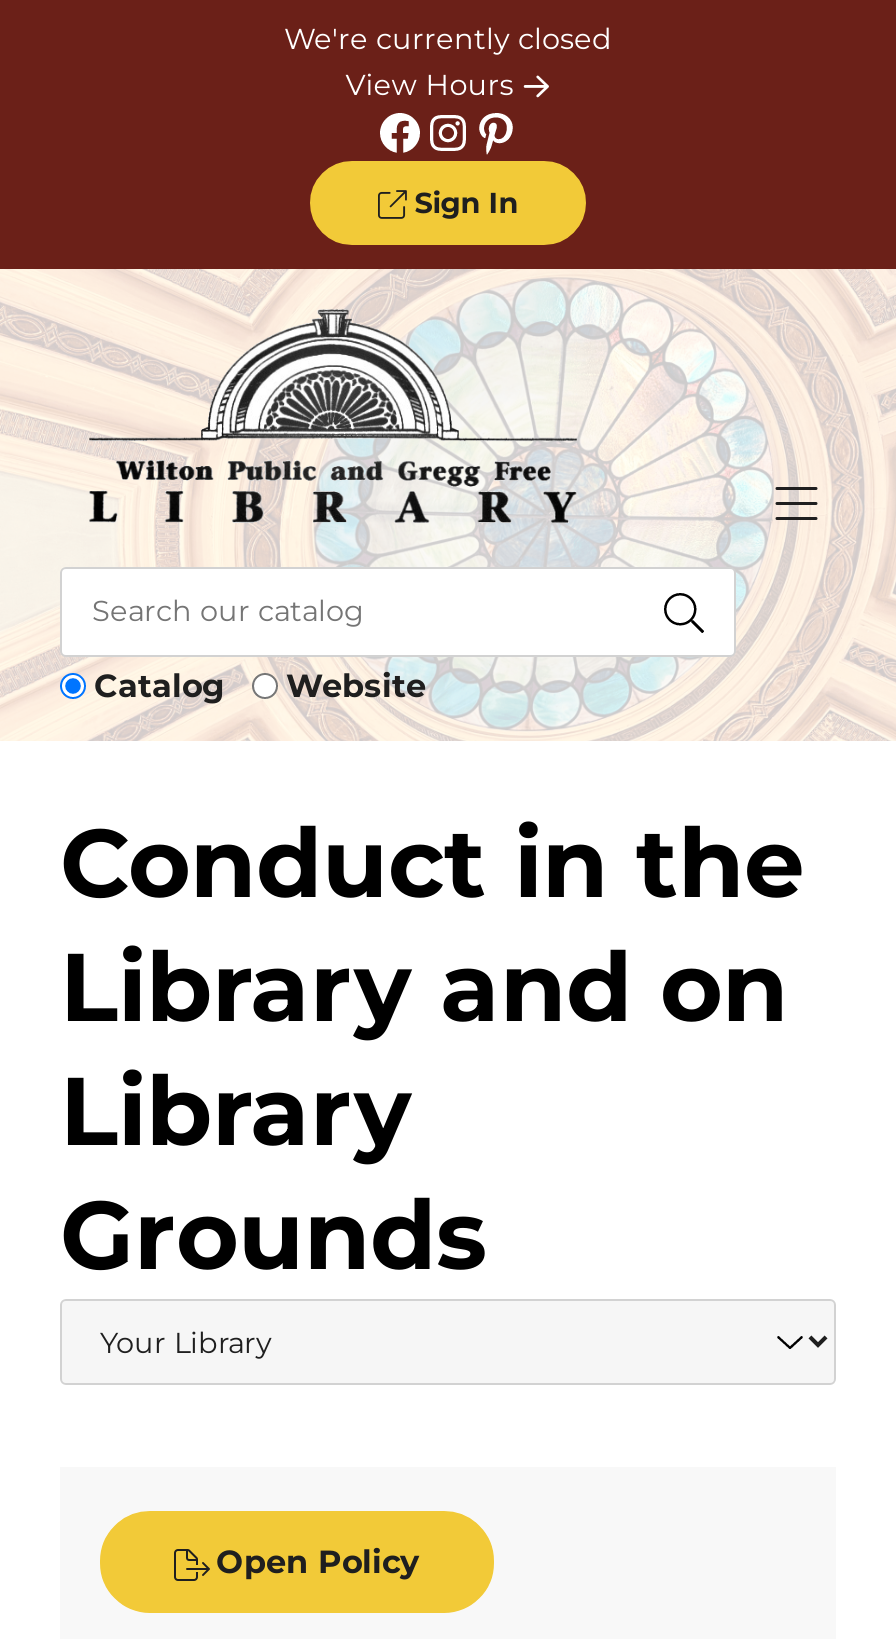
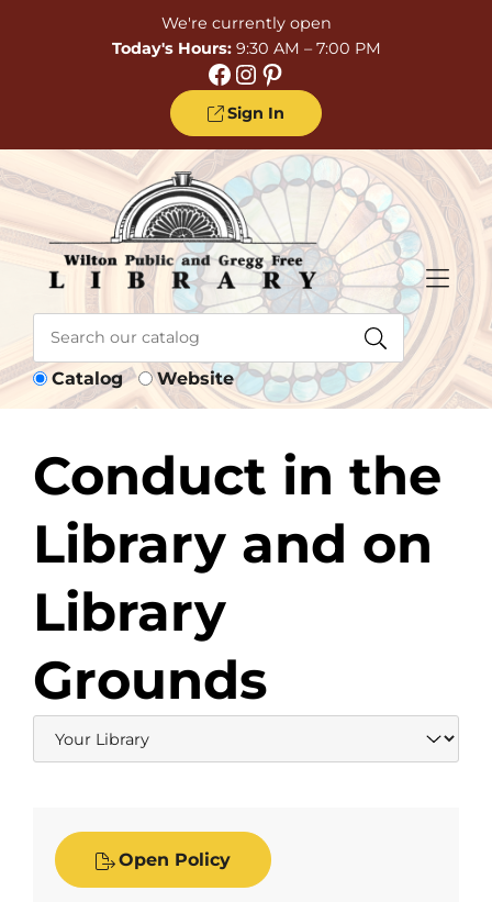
- We're currently closed
- View Hours
+ We're currently open
+ Today's Hours: 9:30 AM – 7:00 PM
